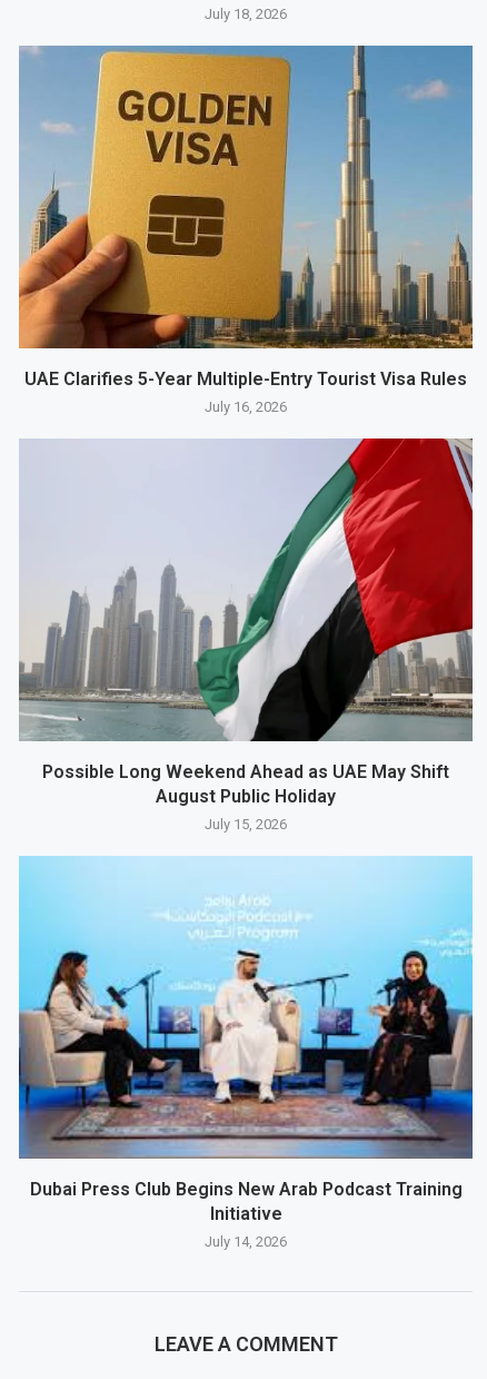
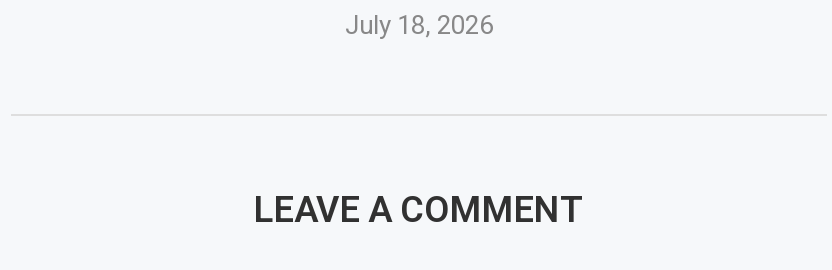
- [image]
- UAE Clarifies 5-Year Multiple-Entry Tourist Visa Rules
- July 16, 2026

- [image]
- Possible Long Weekend Ahead as UAE May Shift
- August Public Holiday
- July 15, 2026

- [image]
- Dubai Press Club Begins New Arab Podcast Training
- Initiative
- July 14, 2026
